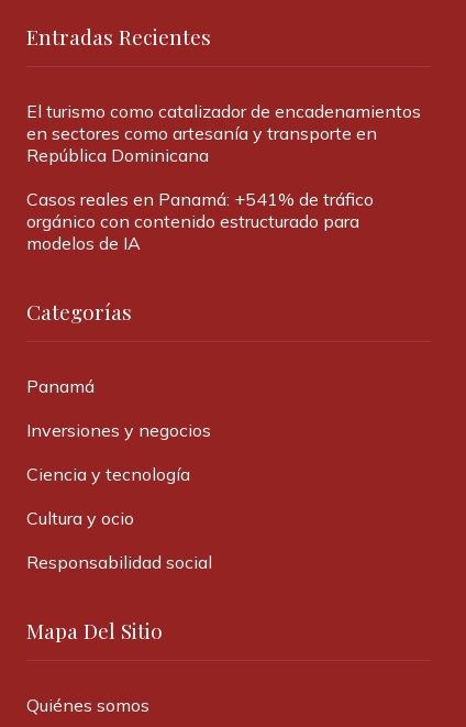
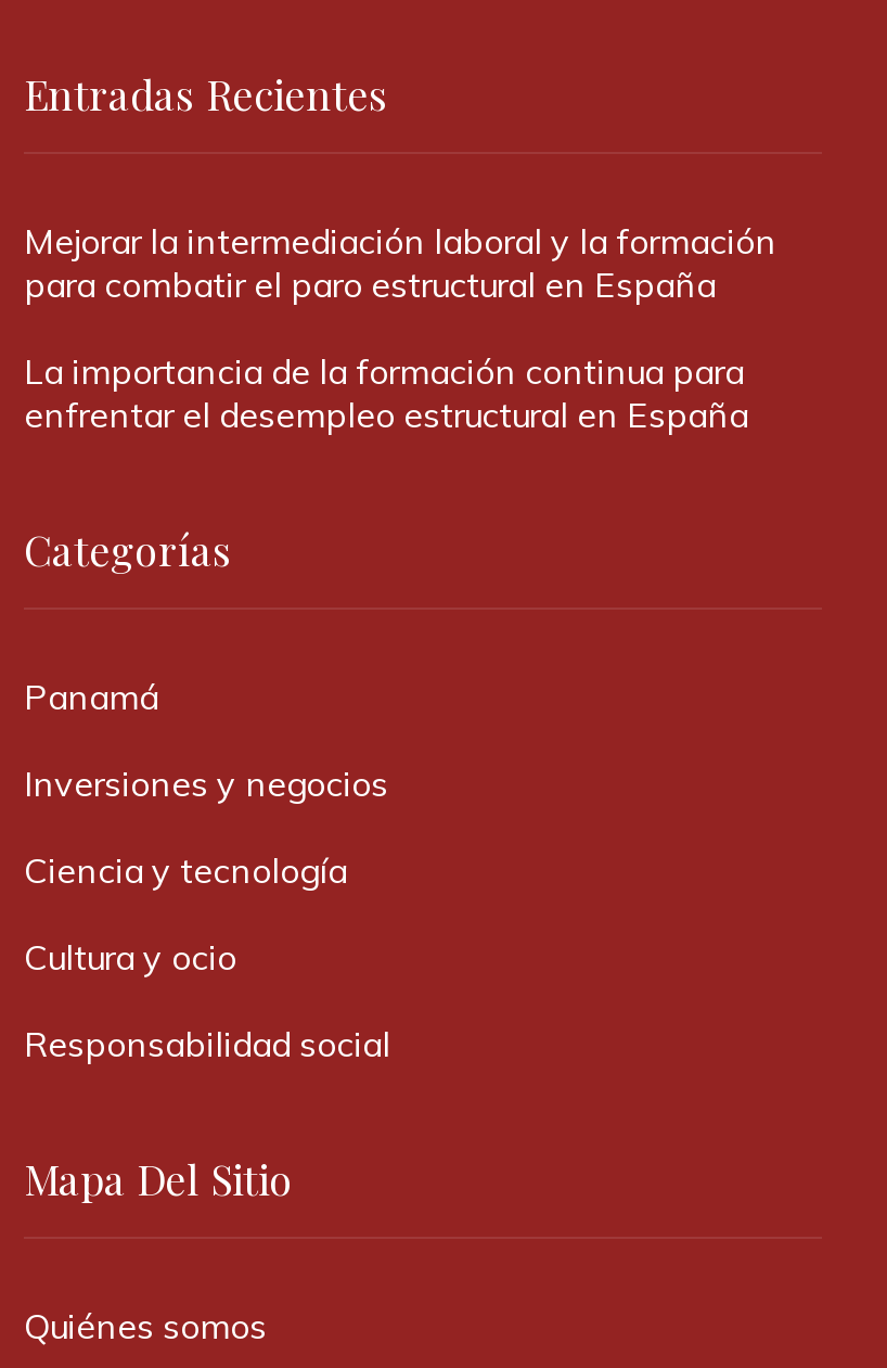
- El turismo como catalizador de encadenamientos
- en sectores como artesanía y transporte en
- República Dominicana
+ Mejorar la intermediación laboral y la formación
+ para combatir el paro estructural en España

- Casos reales en Panamá: +541% de tráfico
- orgánico con contenido estructurado para
- modelos de IA
+ La importancia de la formación continua para
+ enfrentar el desempleo estructural en España
